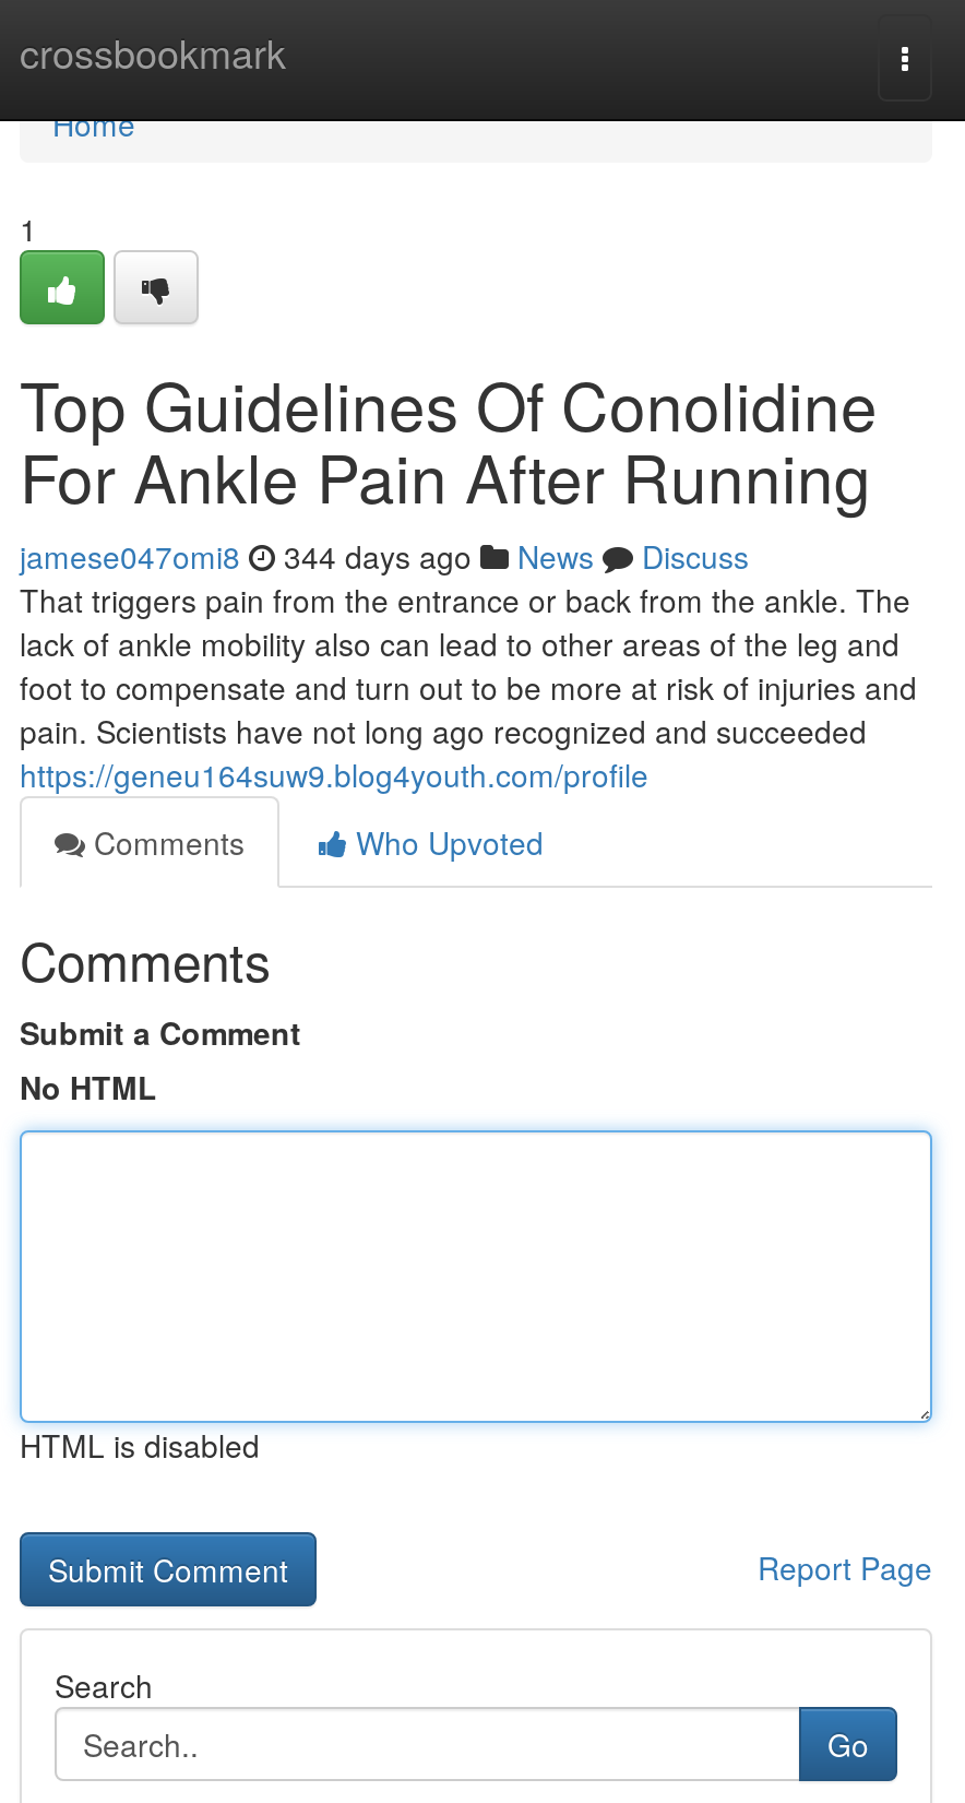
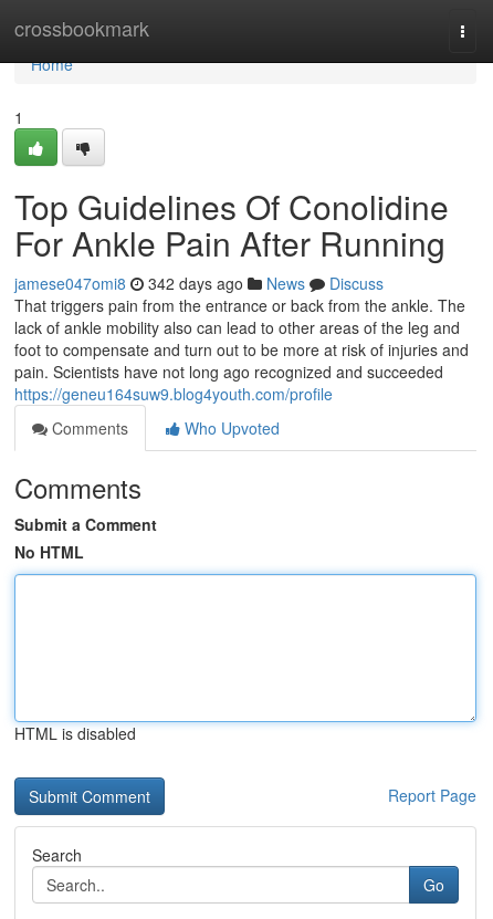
- jamese047omi8 344 days ago News Discuss
+ jamese047omi8 342 days ago News Discuss
